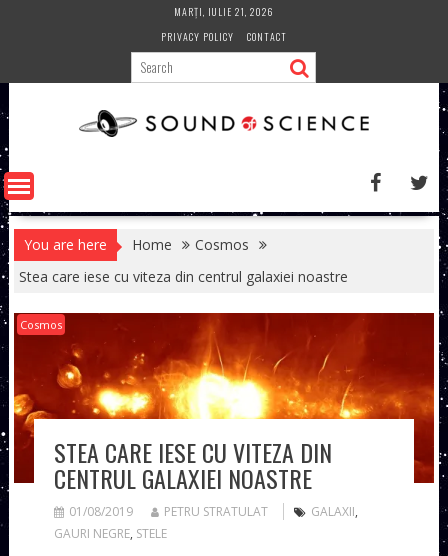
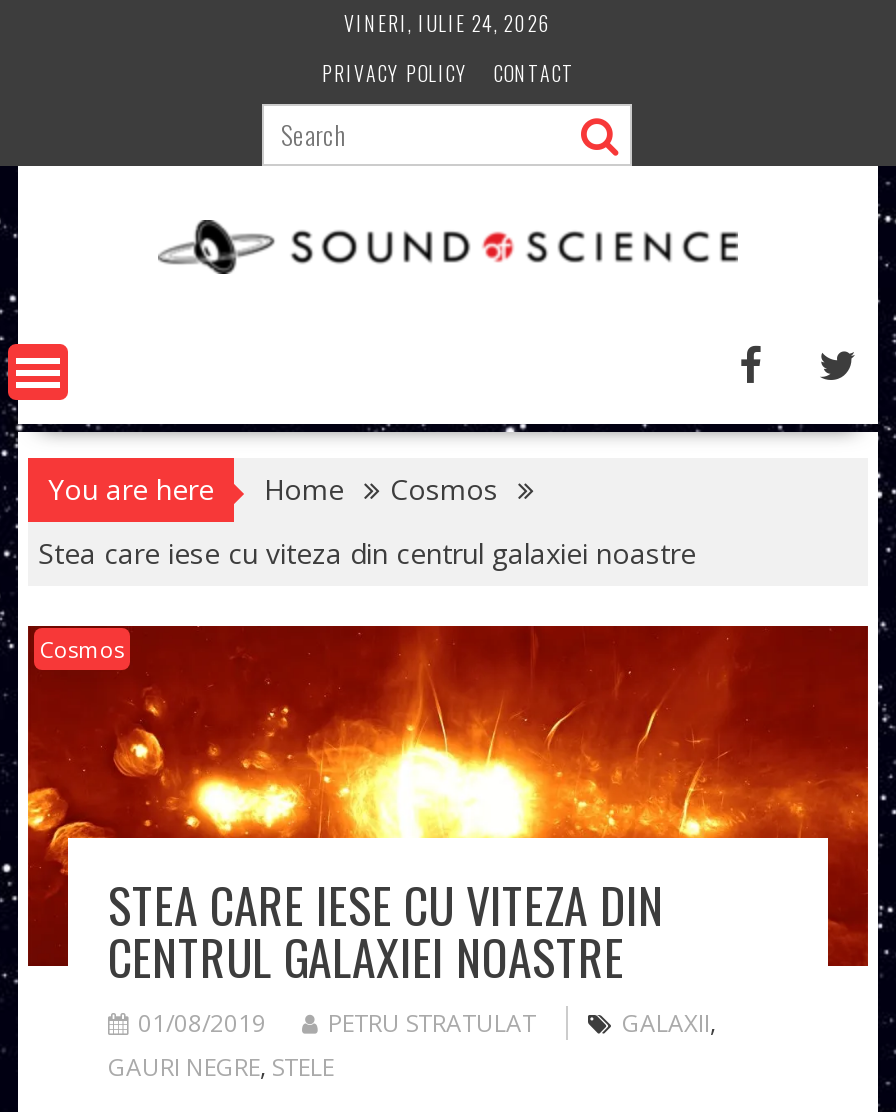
- MARȚI, IULIE 21, 2026
+ VINERI, IULIE 24, 2026
